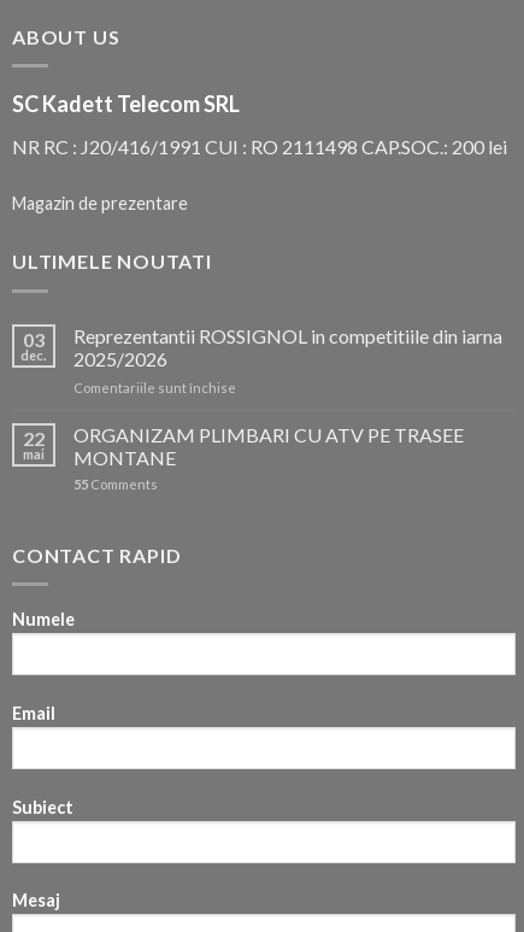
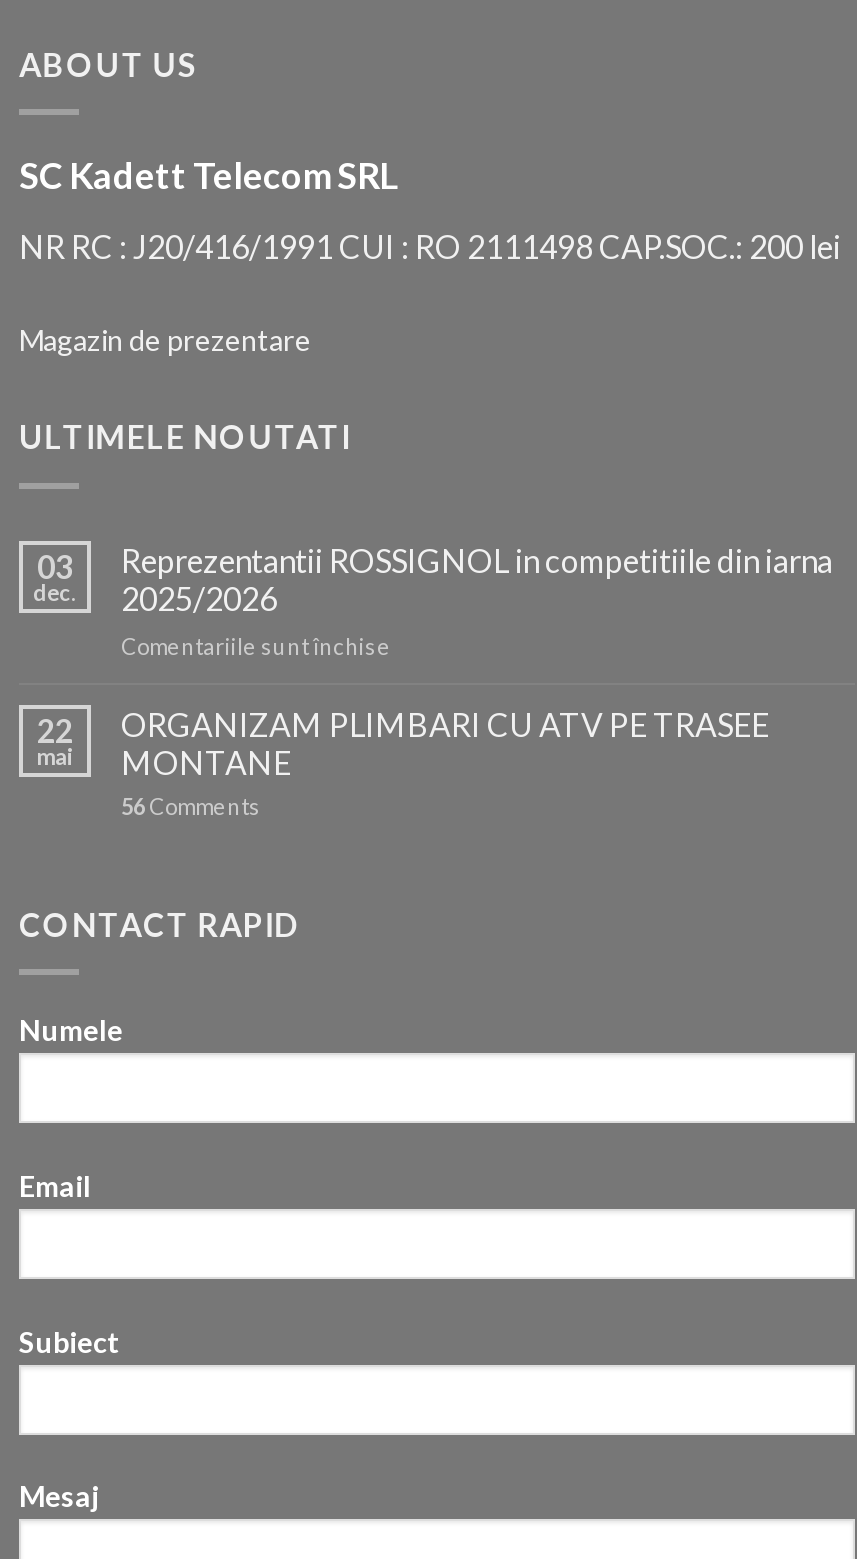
- 55 Comments
+ 56 Comments
